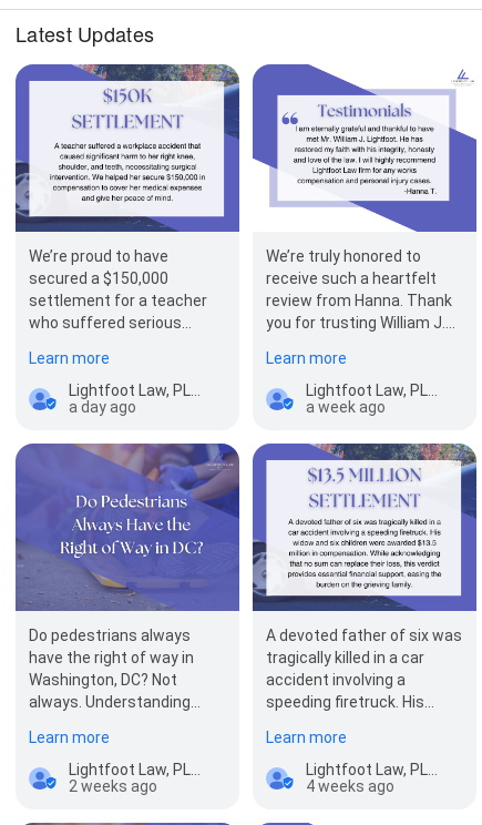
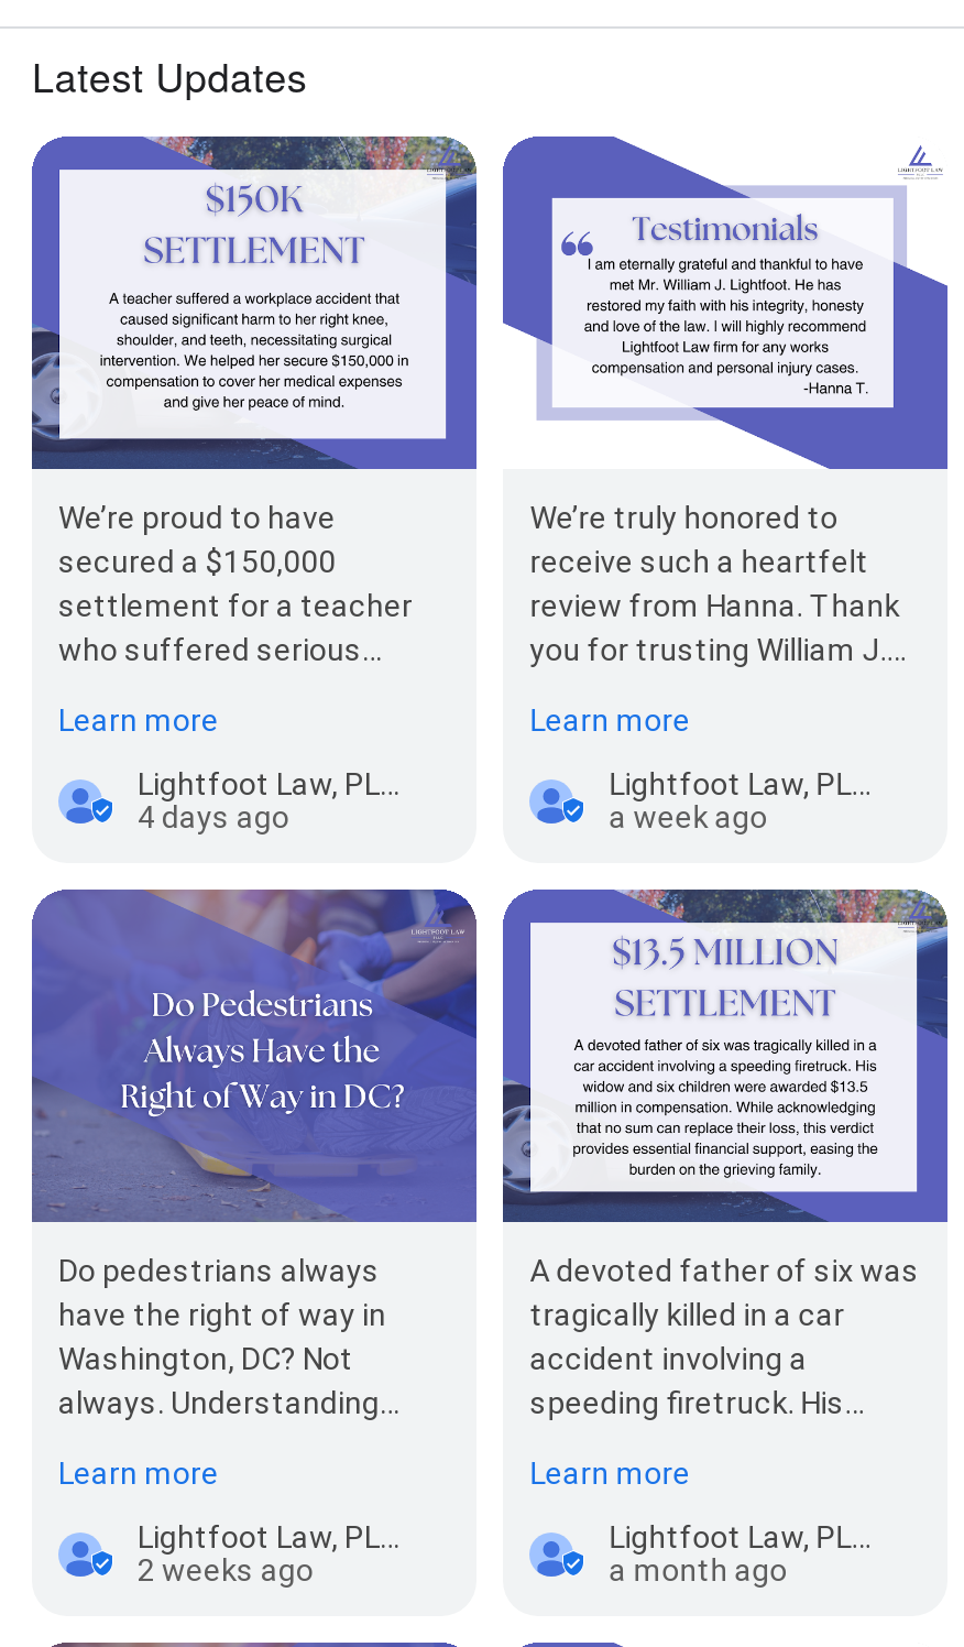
- a day ago
+ 4 days ago

- 4 weeks ago
+ a month ago
